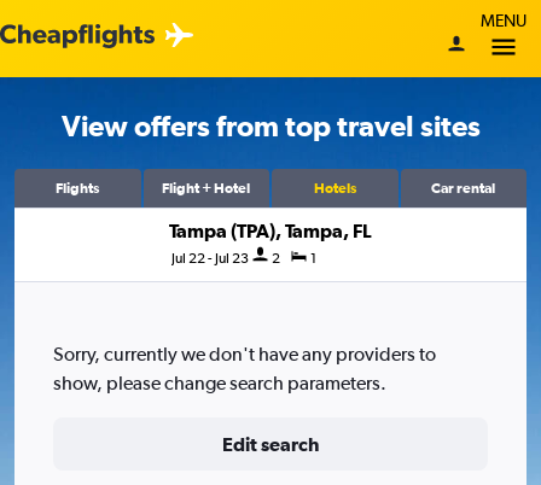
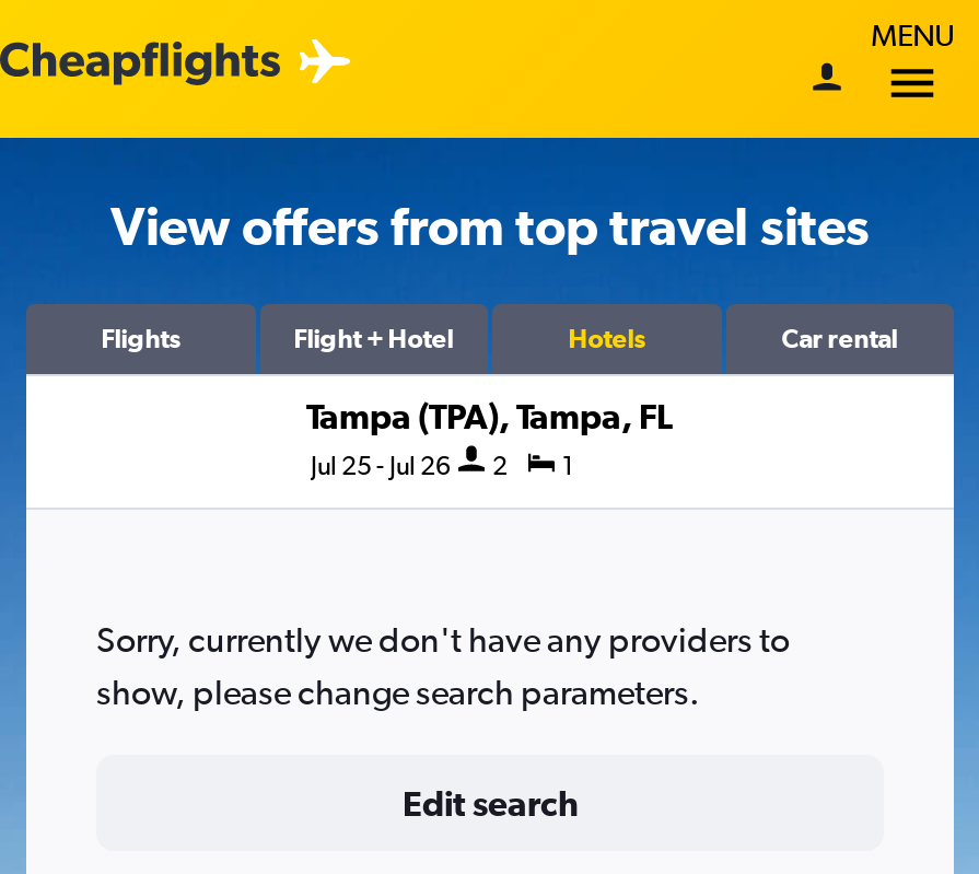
- Jul 22 - Jul 23 2 1
+ Jul 25 - Jul 26 2 1
